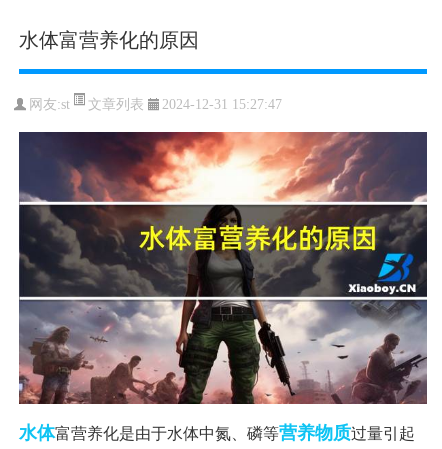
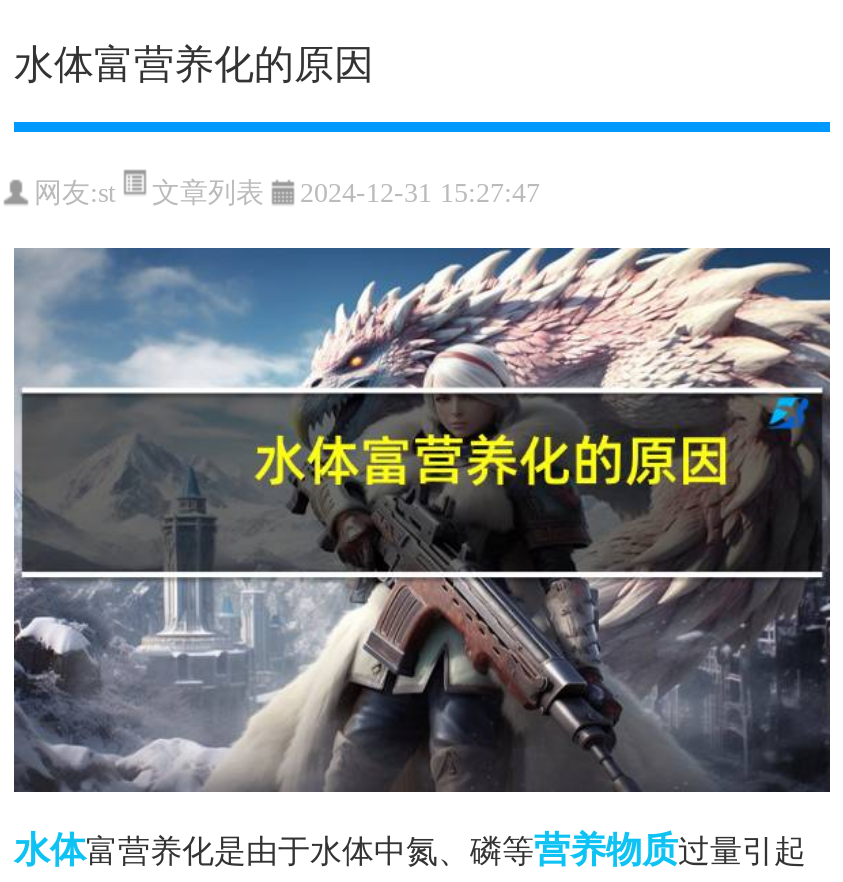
- [image]
+ [image]
